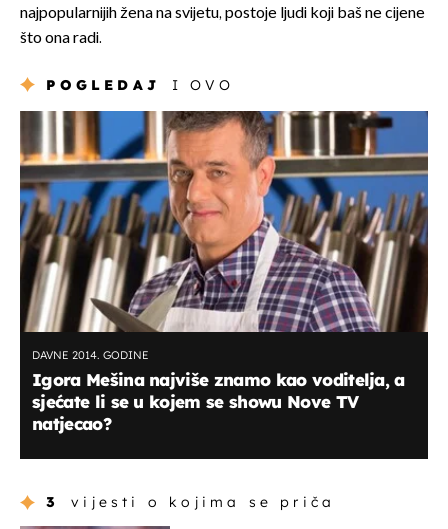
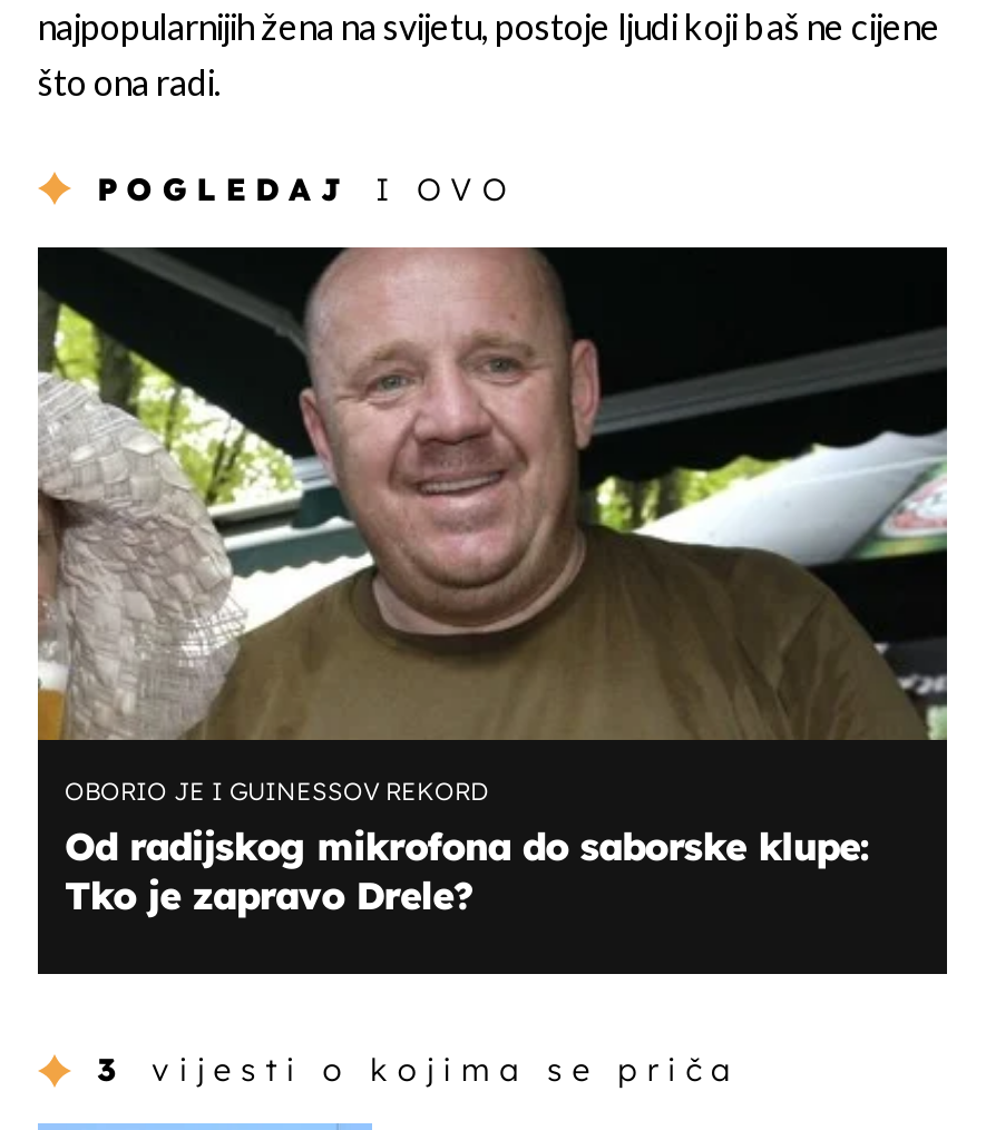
- [image]
- DAVNE 2014. GODINE
- Igora Mešina najviše znamo kao voditelja, a
- sjećate li se u kojem se showu Nove TV
- natjecao?
+ [image]
+ OBORIO JE I GUINESSOV REKORD
+ Od radijskog mikrofona do saborske klupe:
+ Tko je zapravo Drele?
